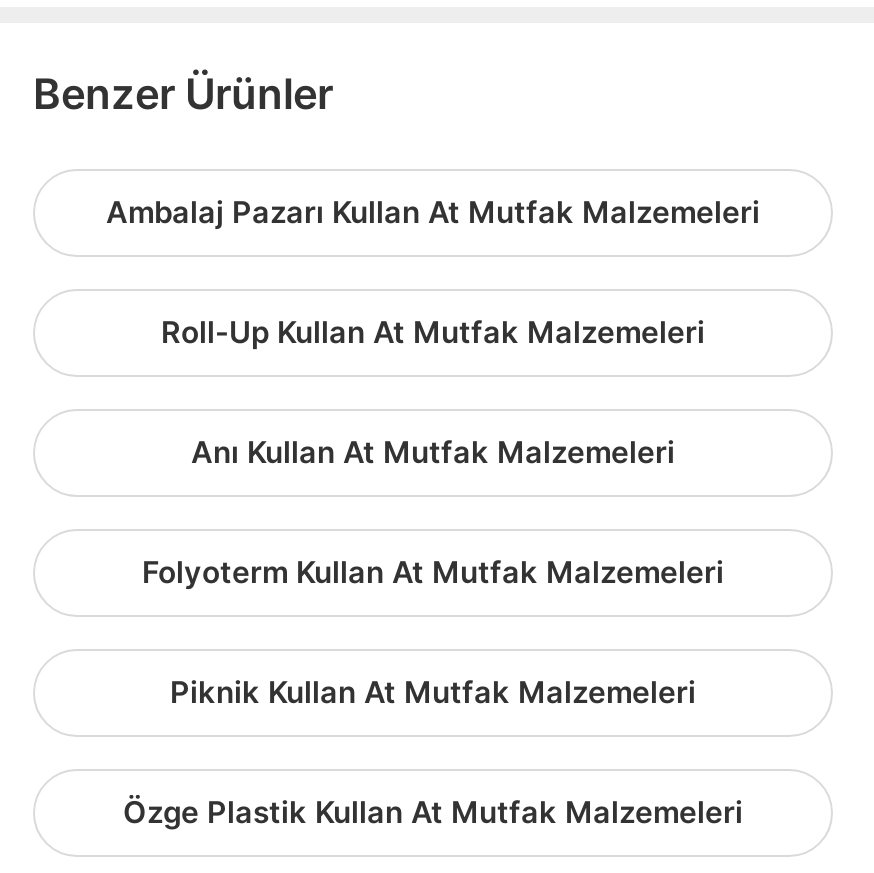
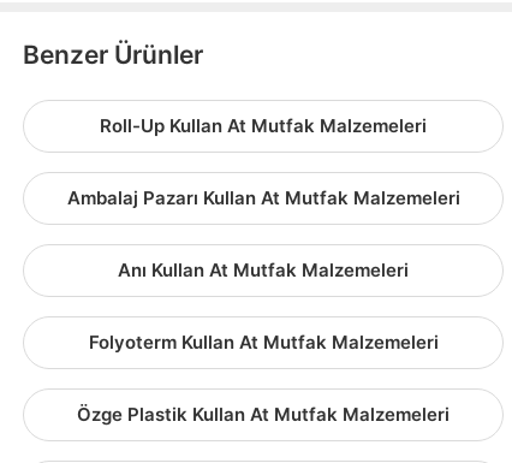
moved down: Ambalaj Pazarı Kullan At Mutfak Malzemeleri

- Piknik Kullan At Mutfak Malzemeleri
